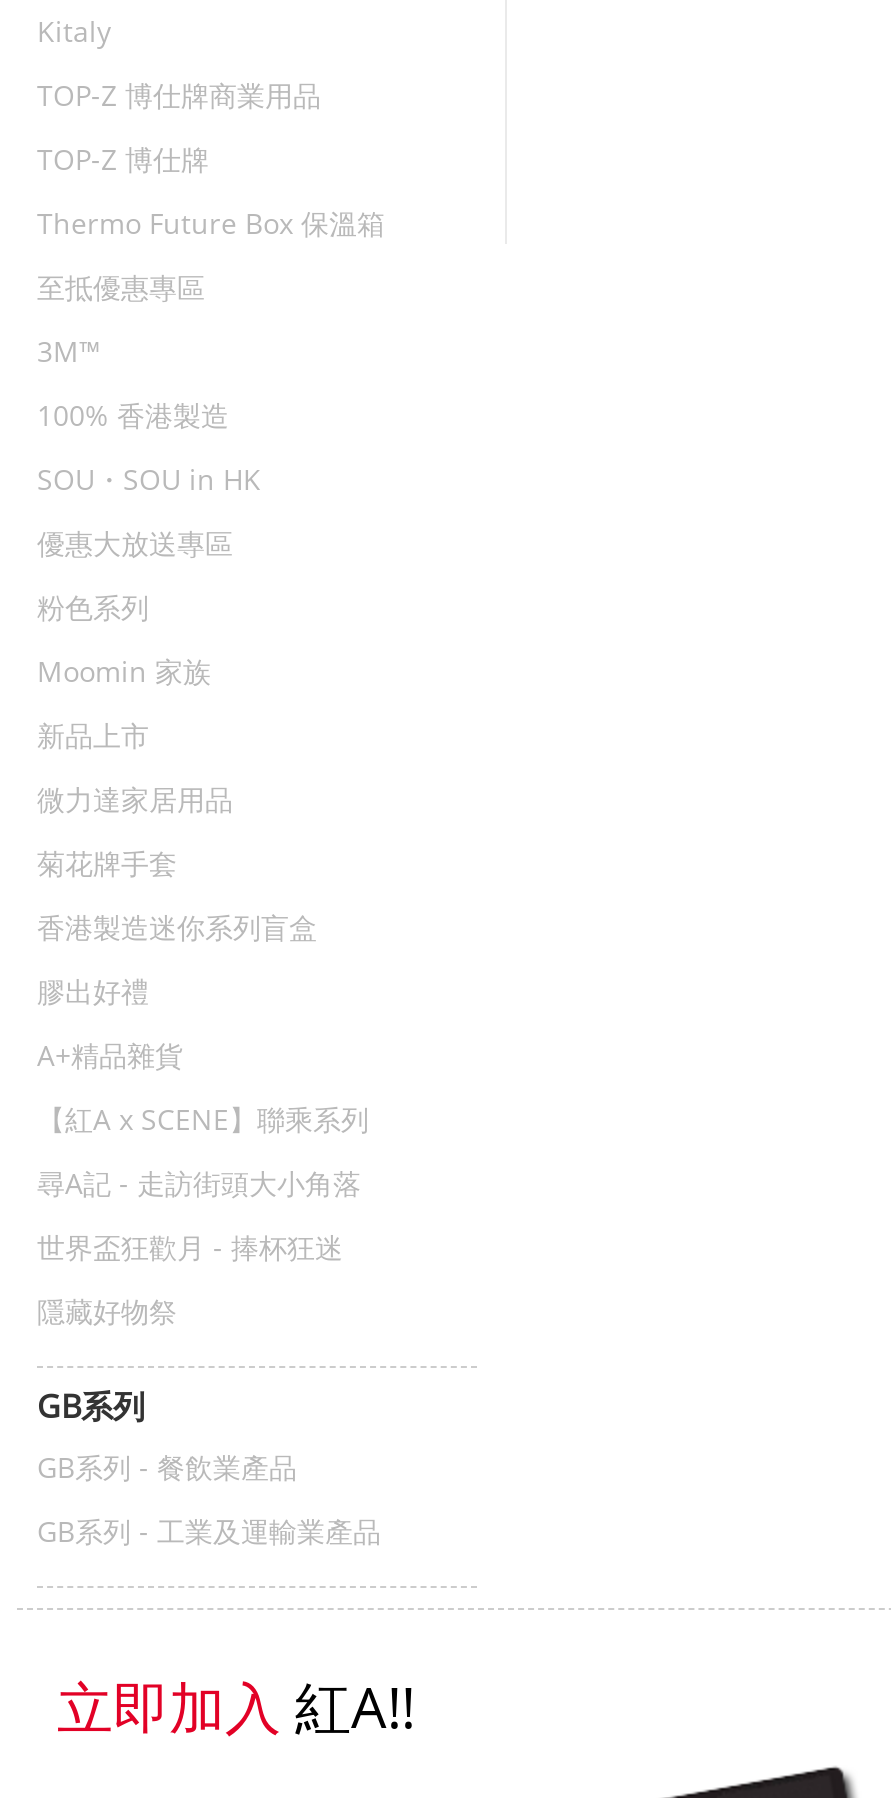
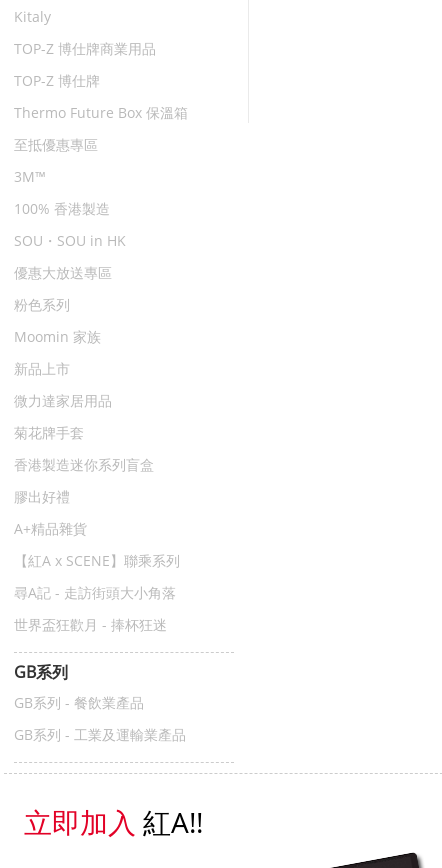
- 隱藏好物祭
